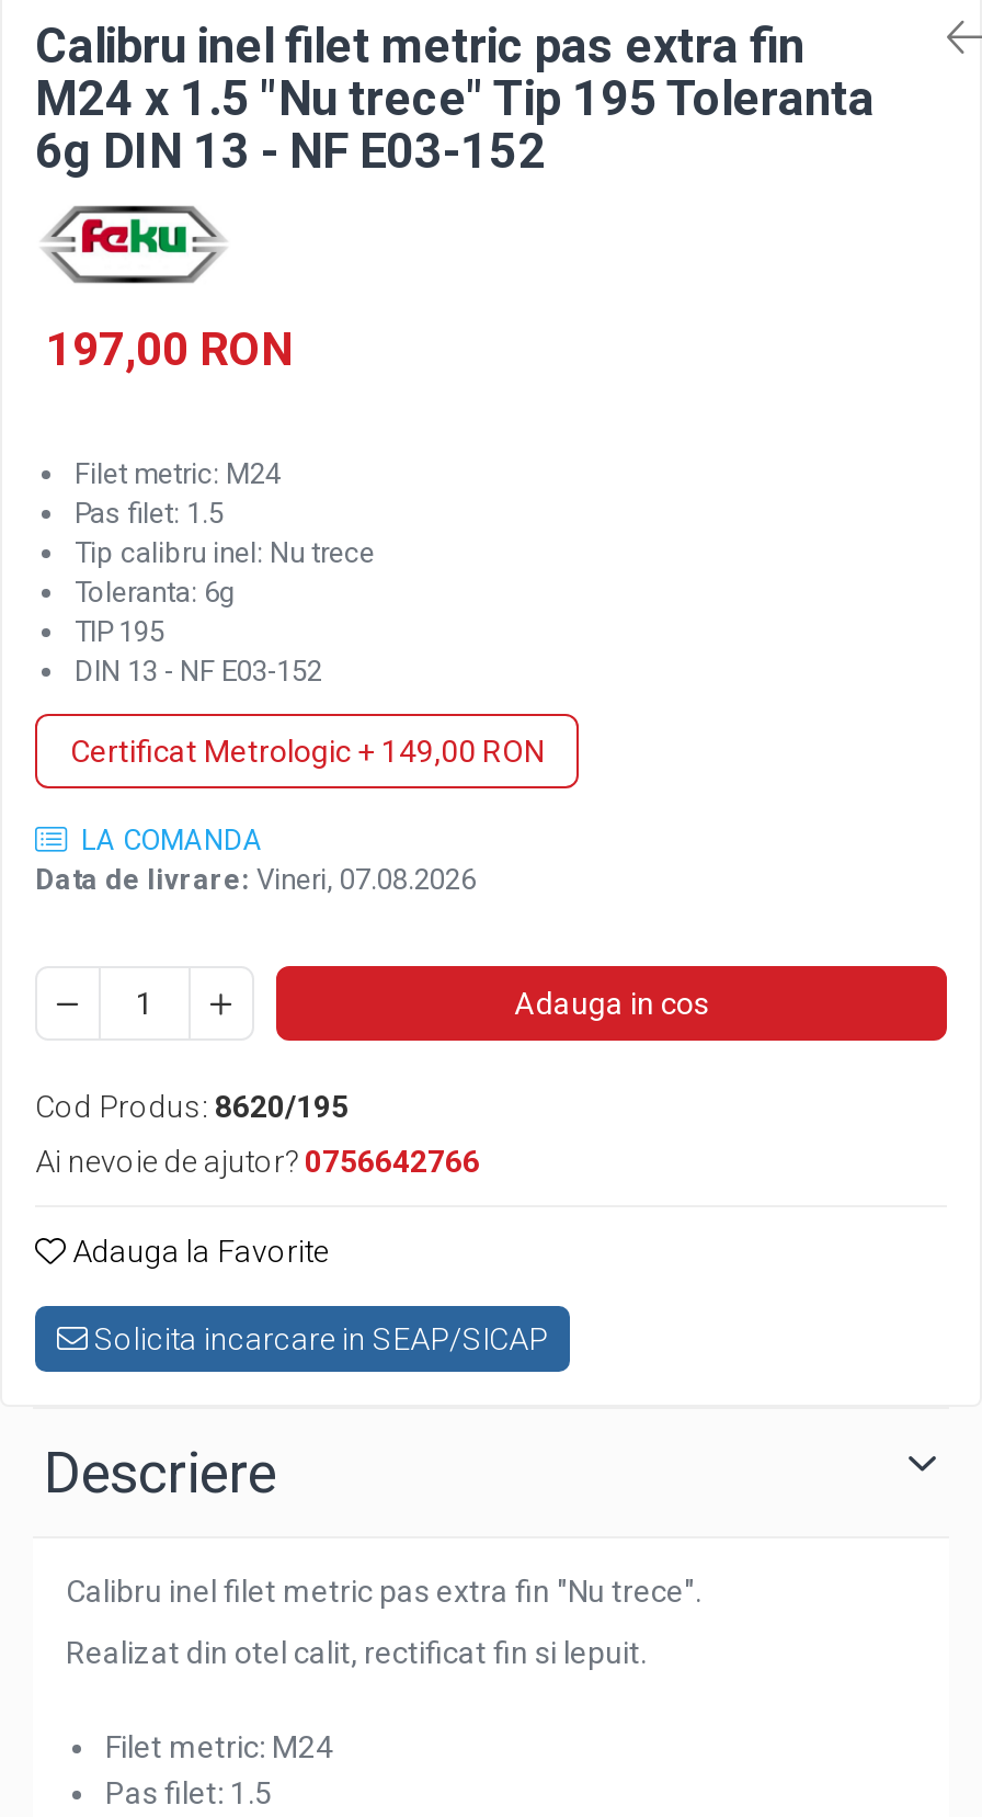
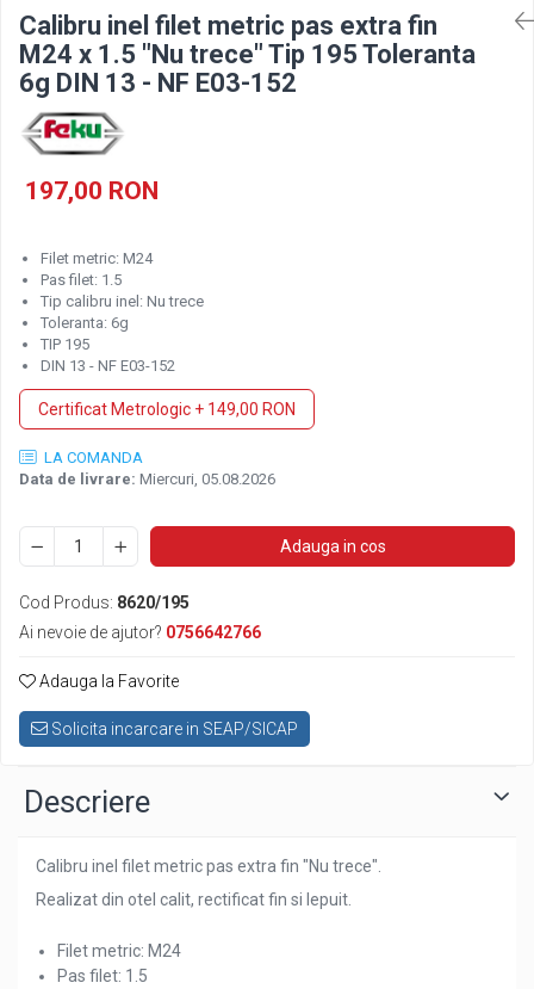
- Data de livrare: Vineri, 07.08.2026
+ Data de livrare: Miercuri, 05.08.2026
